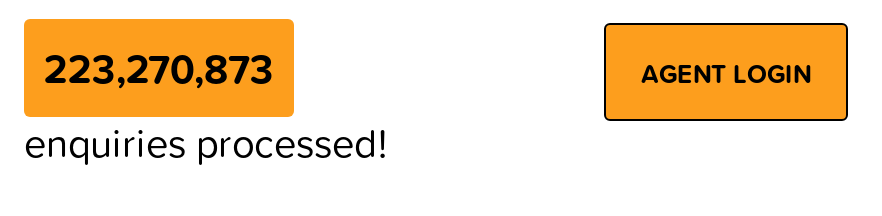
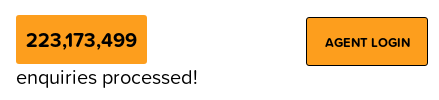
- 223,270,873
+ 223,173,499
